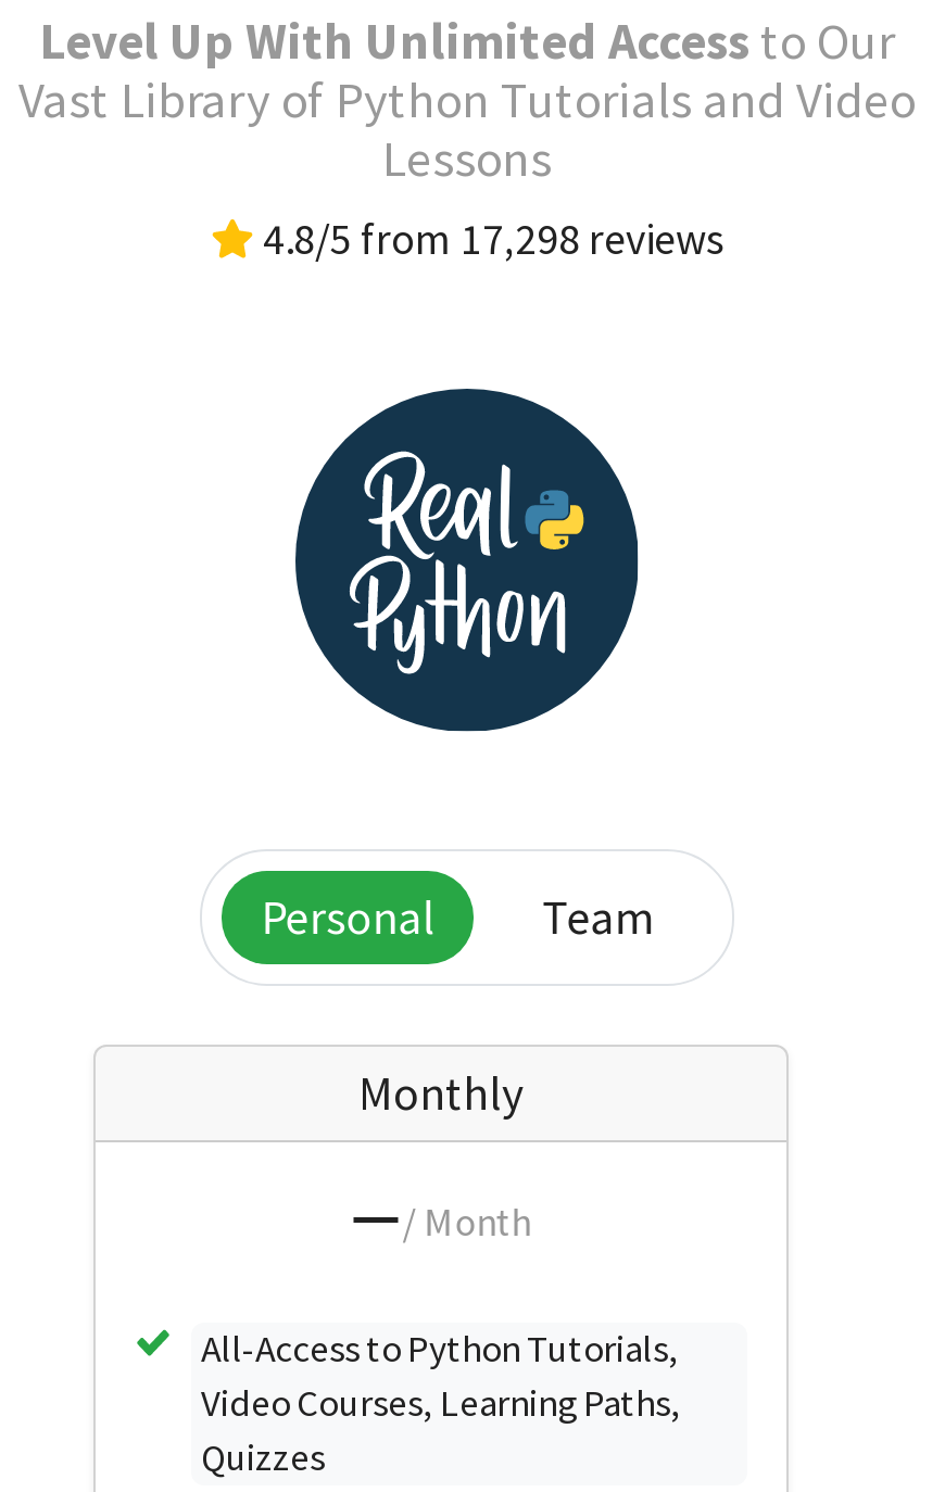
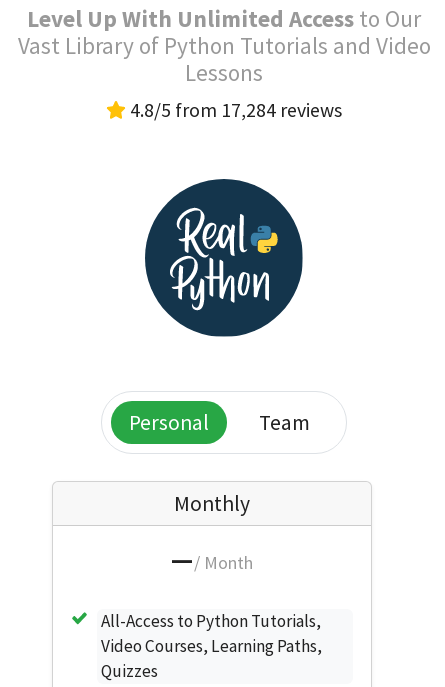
- 4.8/5 from 17,298 reviews
+ 4.8/5 from 17,284 reviews
